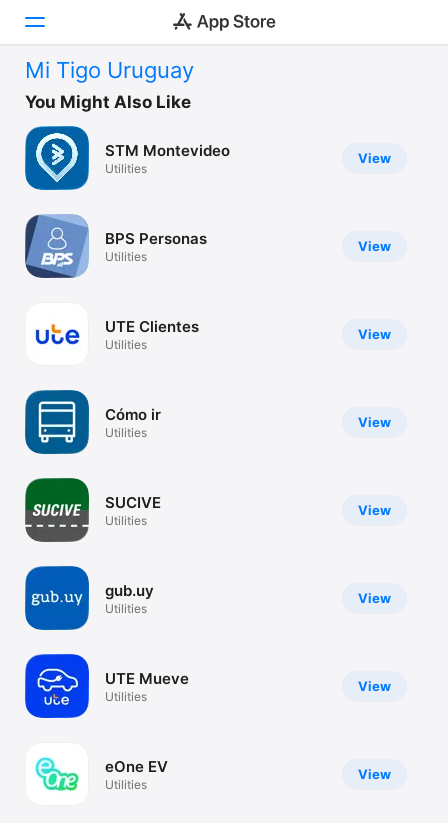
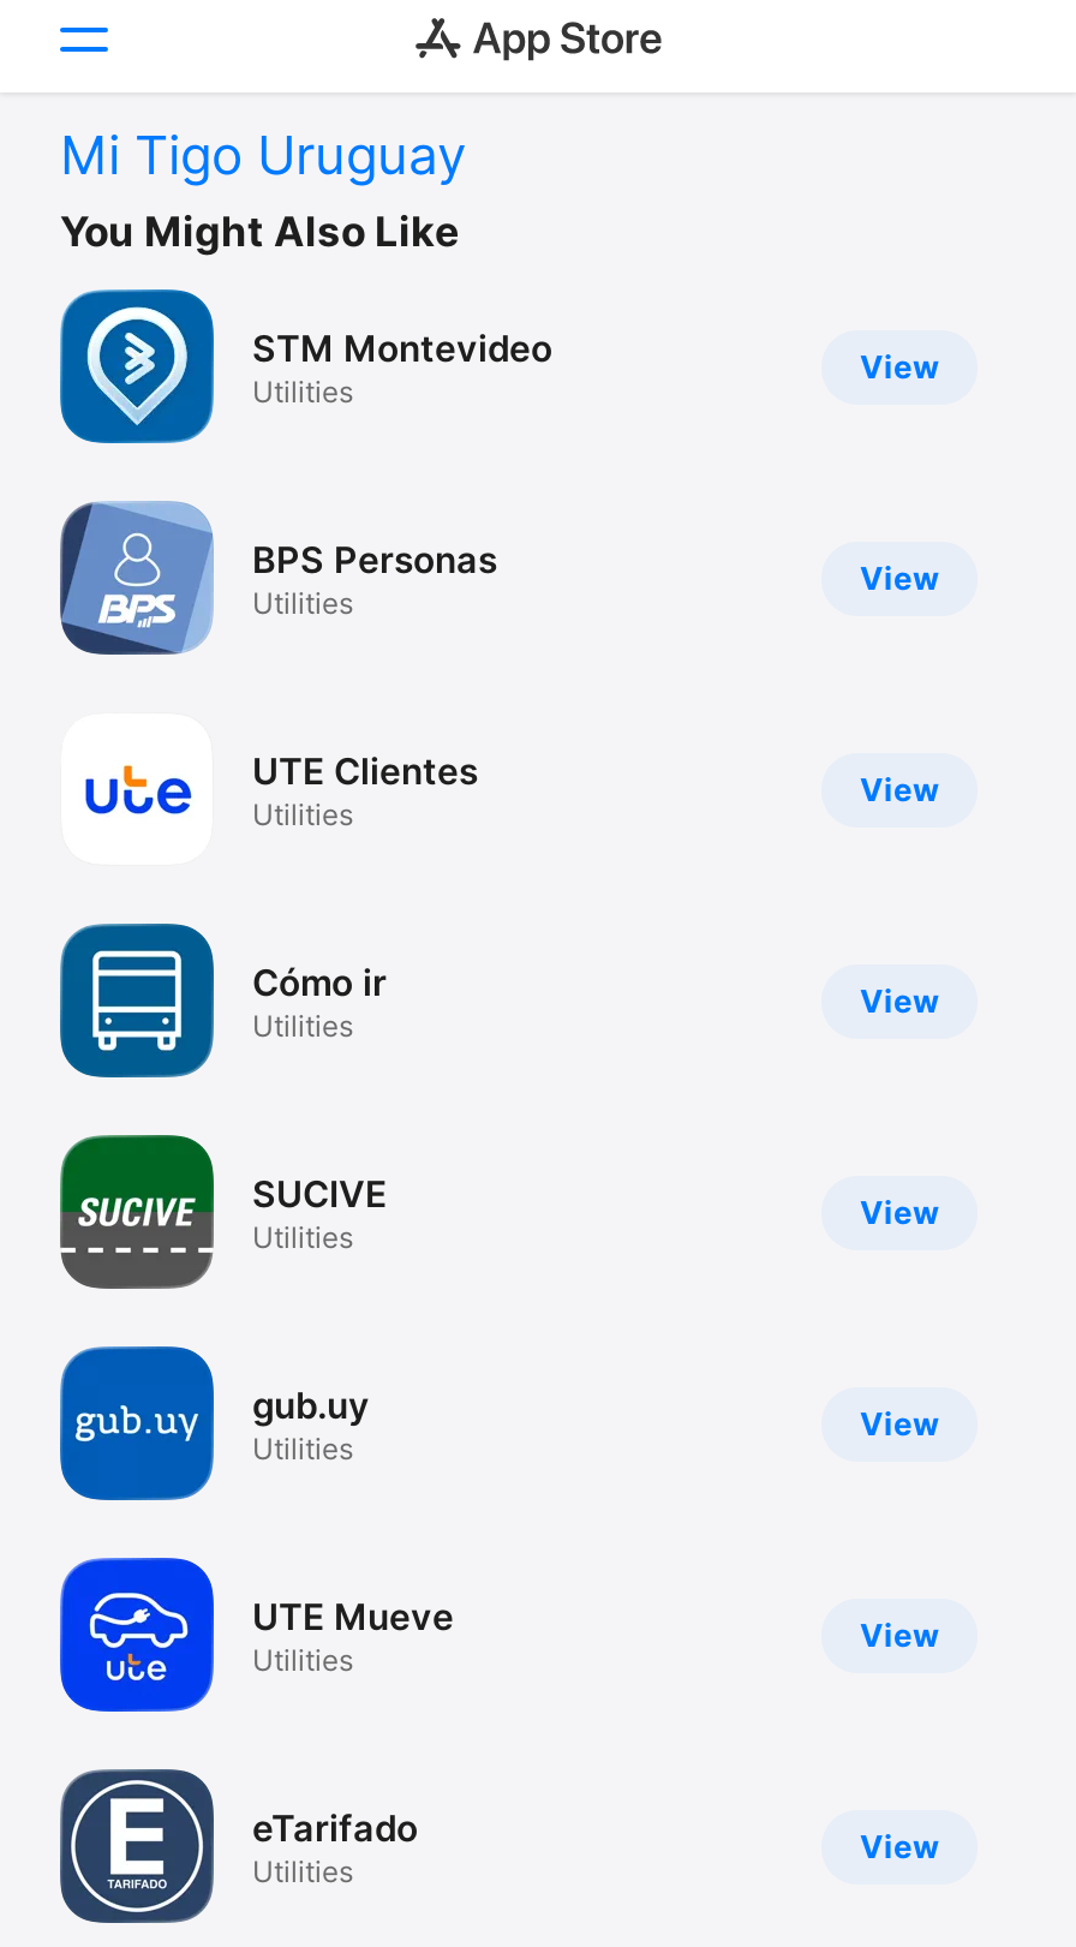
- [image]
- eOne EV
+ [image]
+ eTarifado
